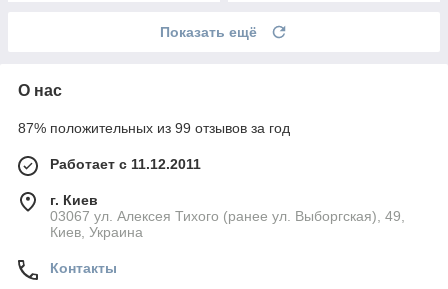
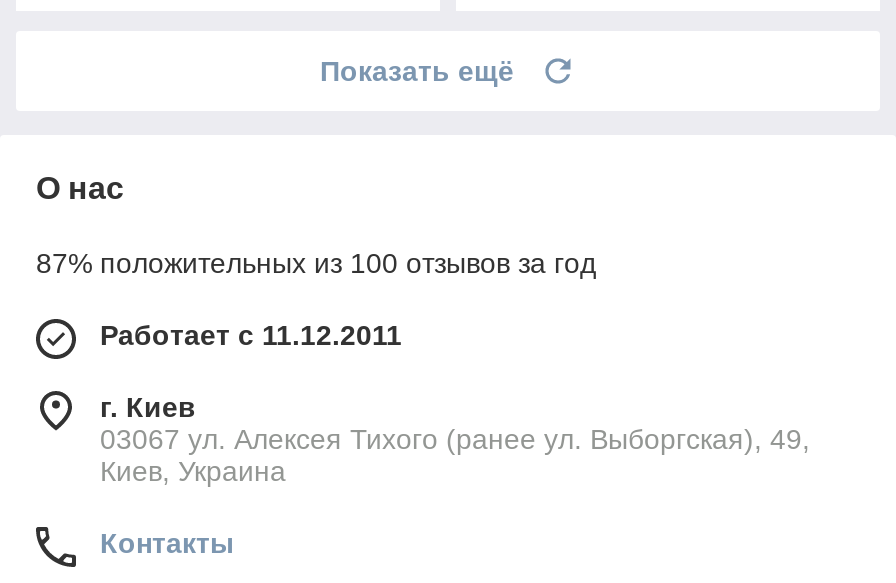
- 87% положительных из 99 отзывов за год
+ 87% положительных из 100 отзывов за год
